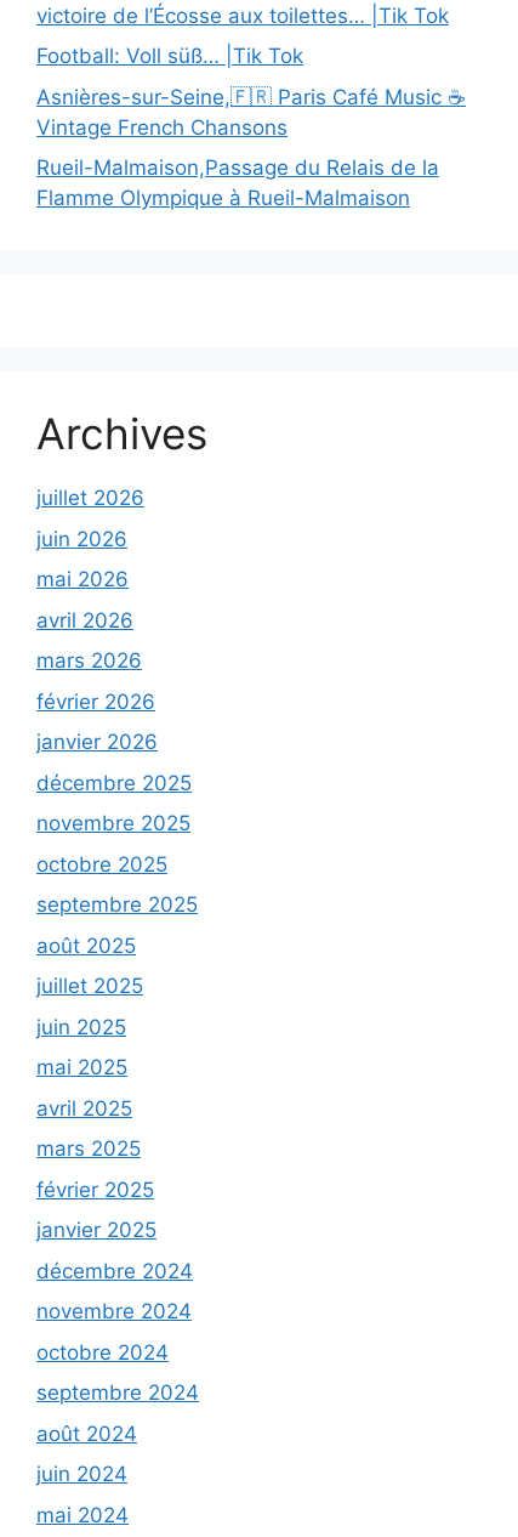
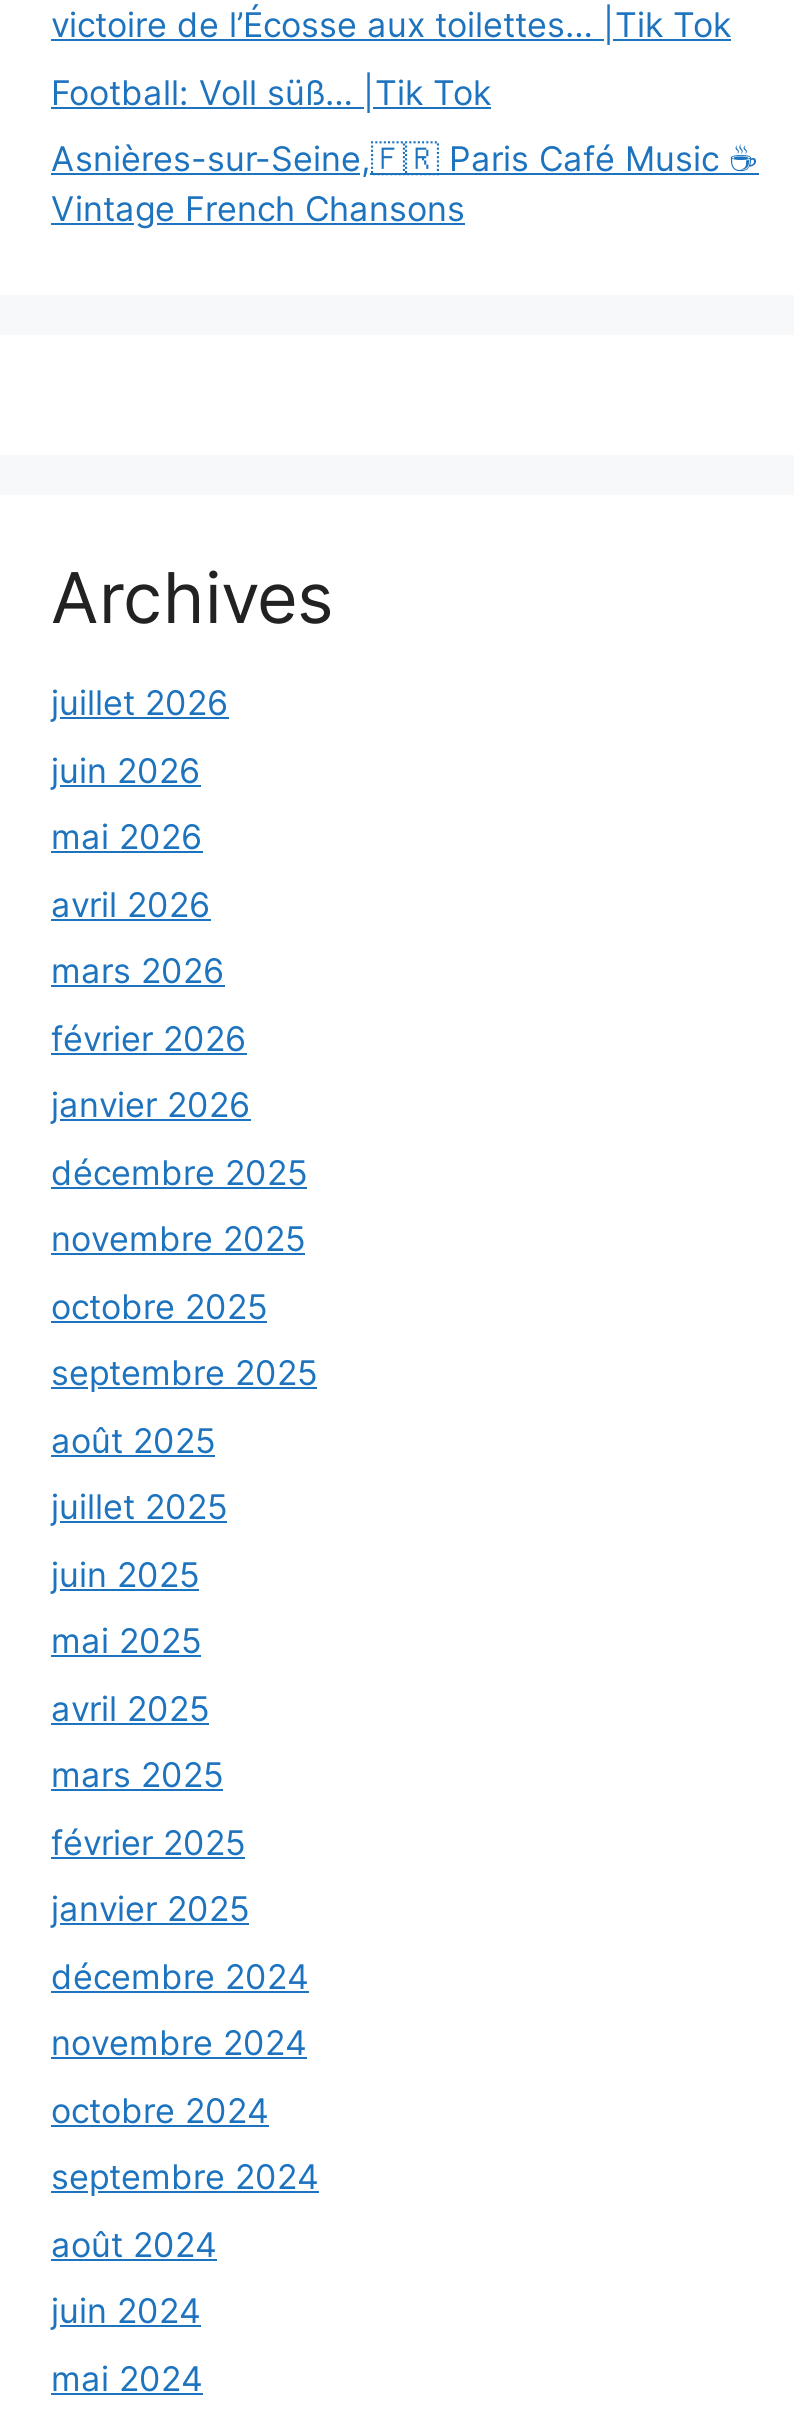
- Rueil-Malmaison,Passage du Relais de la
- Flamme Olympique à Rueil-Malmaison
